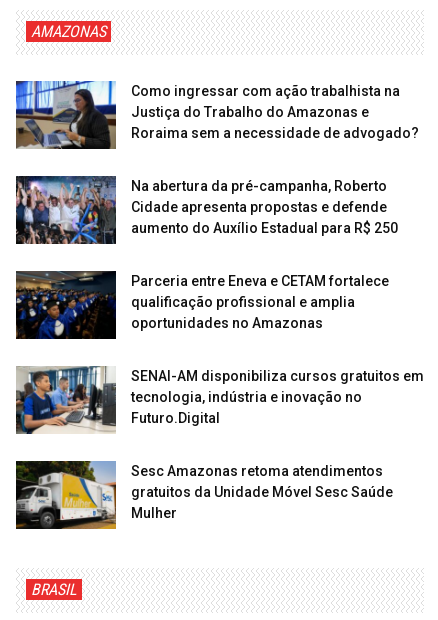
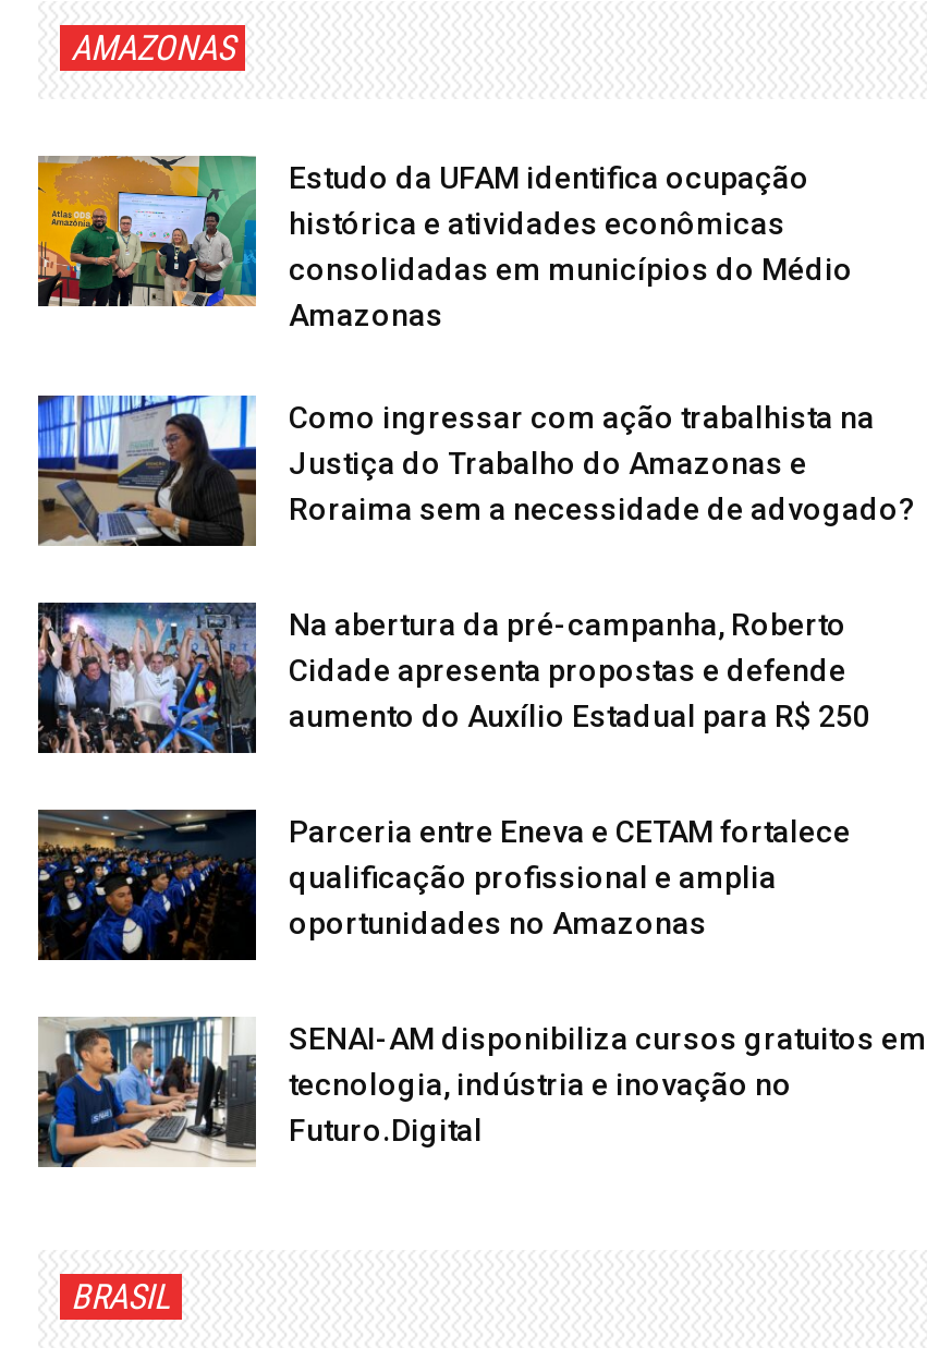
+ [image]
+ Estudo da UFAM identifica ocupação
+ histórica e atividades econômicas
+ consolidadas em municípios do Médio
+ Amazonas

moved down: [image] | Como ingressar com ação trabalhista na | Justiça do Trabalho do Amazonas e | ... | tecnologia, indústria e inovação no | Futuro.Digital

- [image]
- Sesc Amazonas retoma atendimentos
- gratuitos da Unidade Móvel Sesc Saúde
- Mulher
